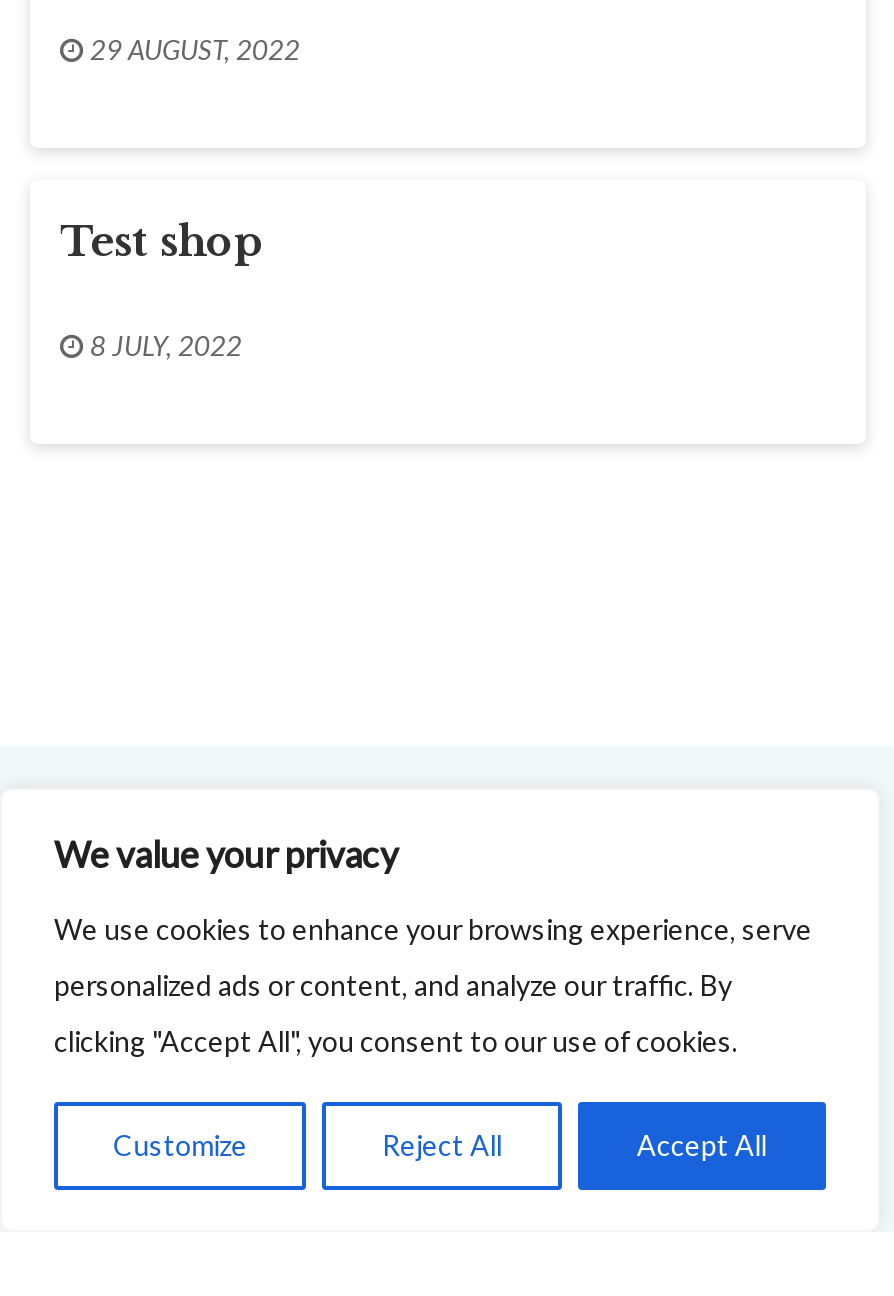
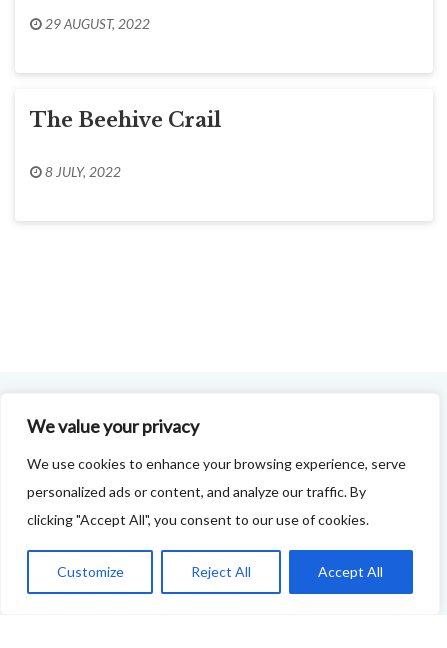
- Test shop
+ The Beehive Crail
